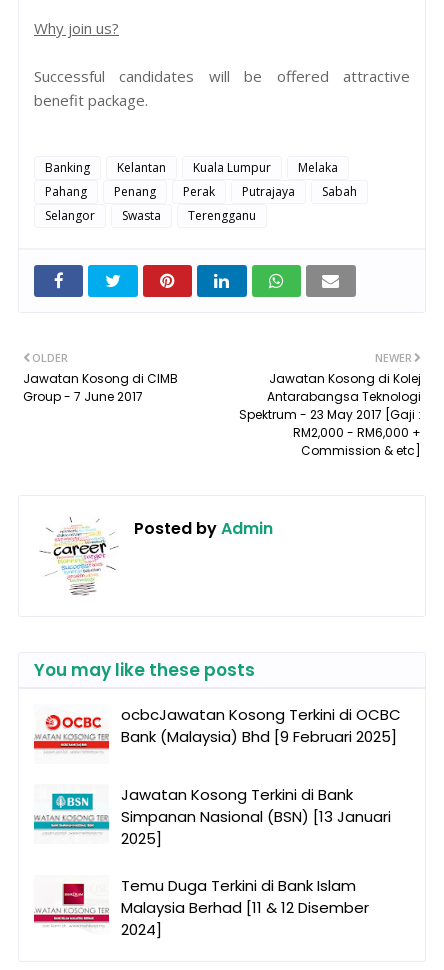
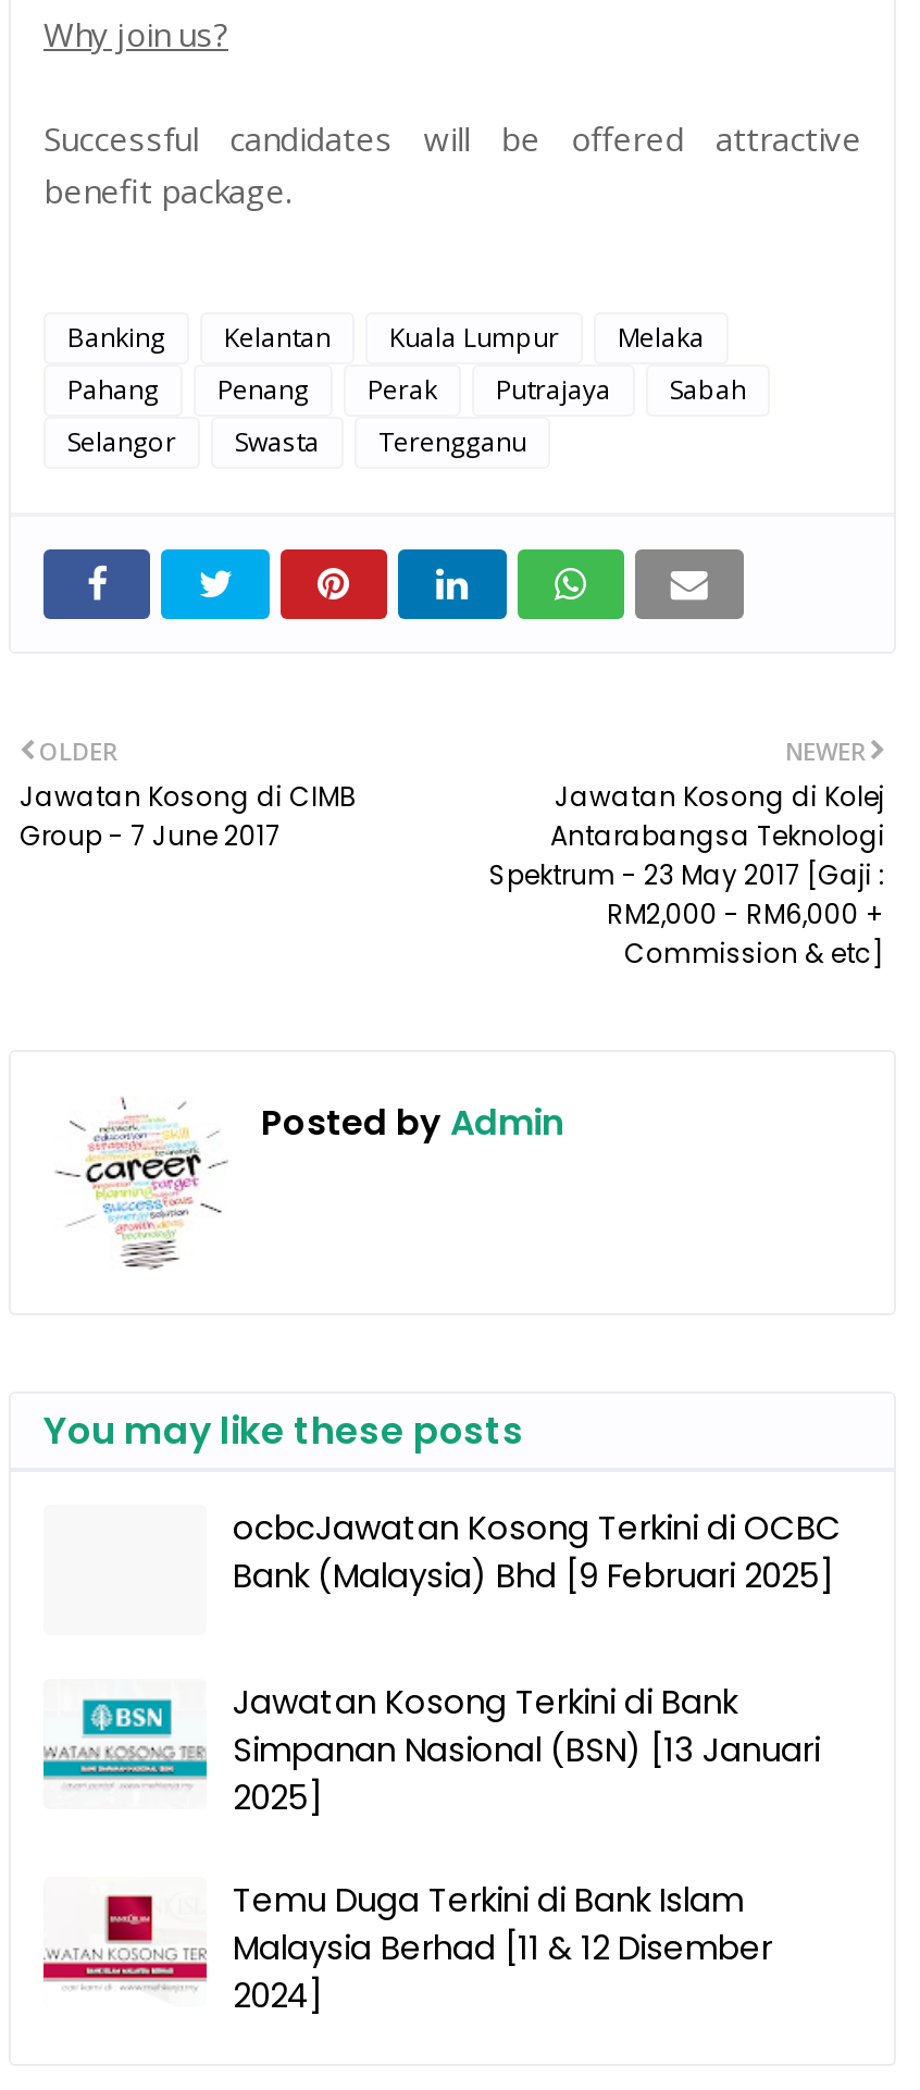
- [image]
